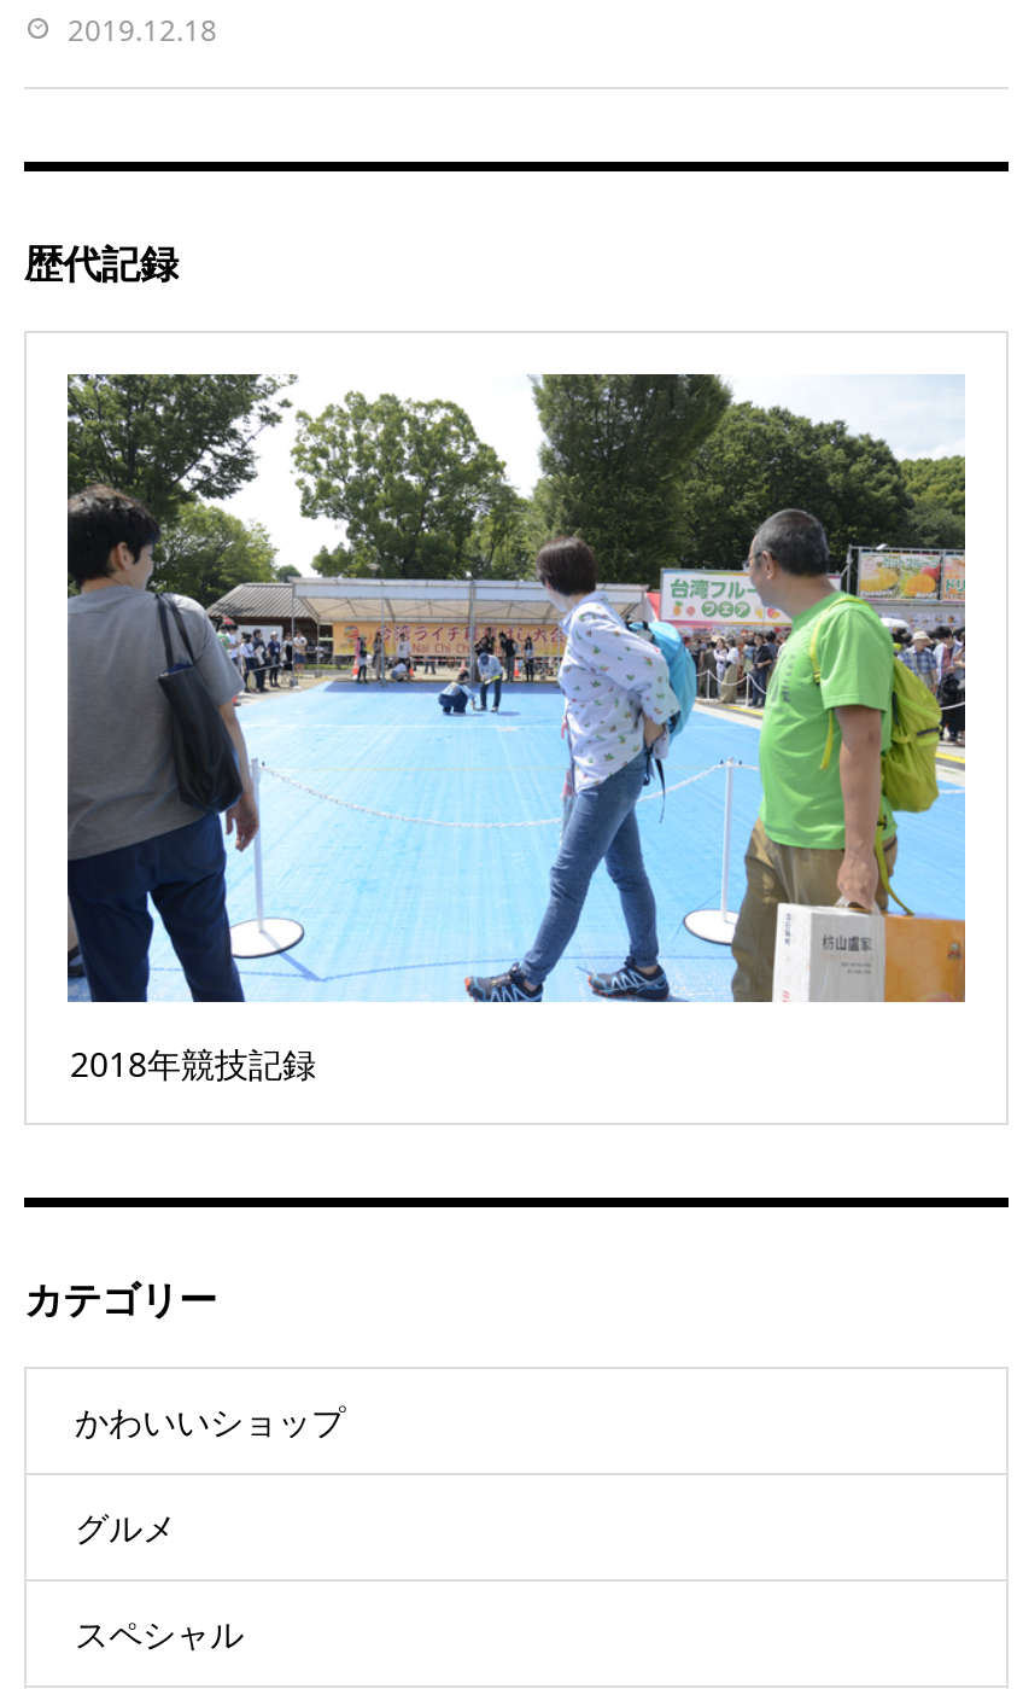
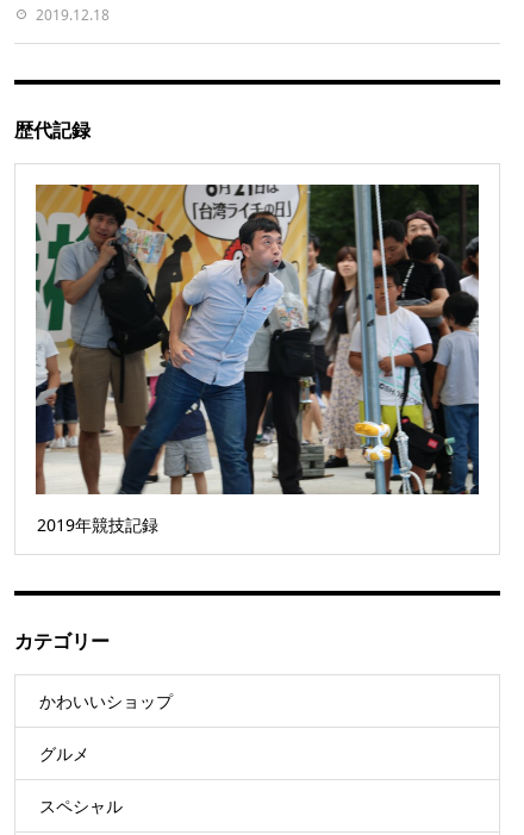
- [image]
- 2018年競技記録
+ [image]
+ 2019年競技記録
